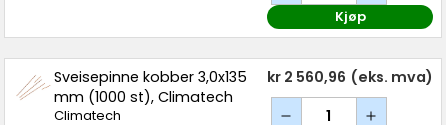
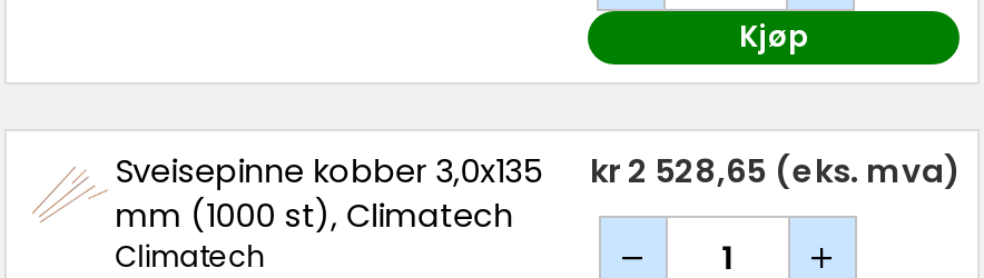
- Sveisepinne kobber 3,0x135 kr 2 560,96 (eks. mva)
+ Sveisepinne kobber 3,0x135 kr 2 528,65 (eks. mva)
